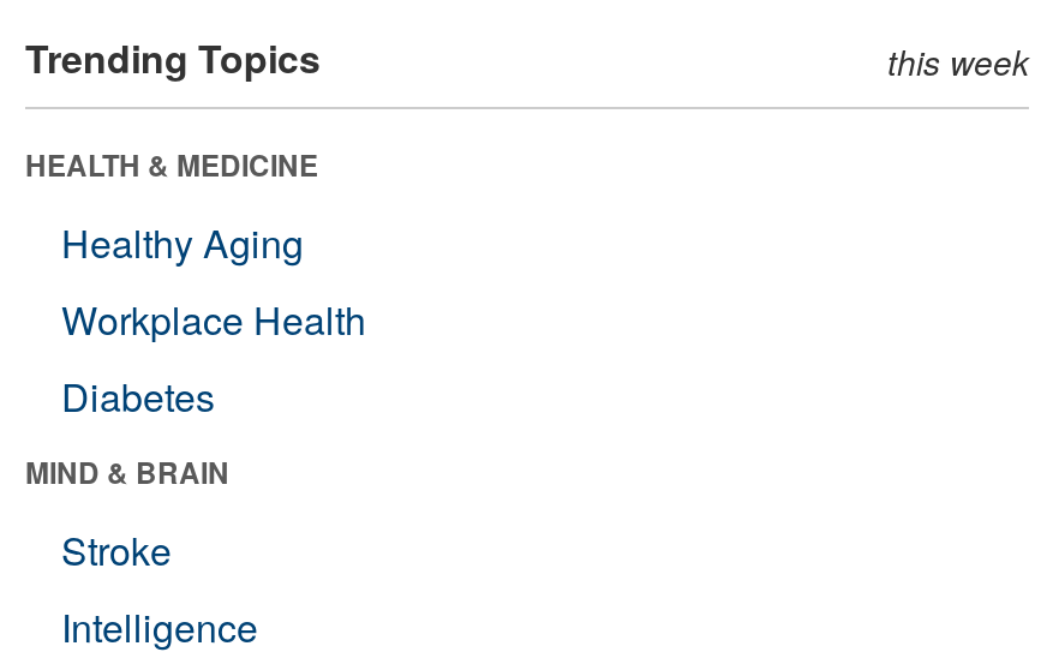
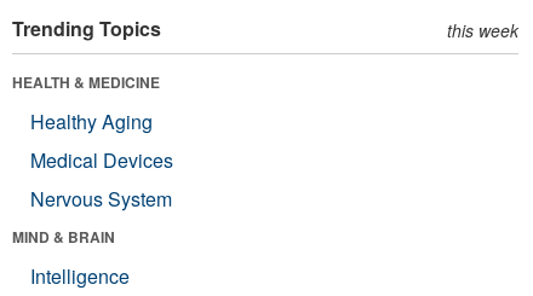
- Workplace Health
- Diabetes
+ Medical Devices
+ Nervous System

- Stroke
